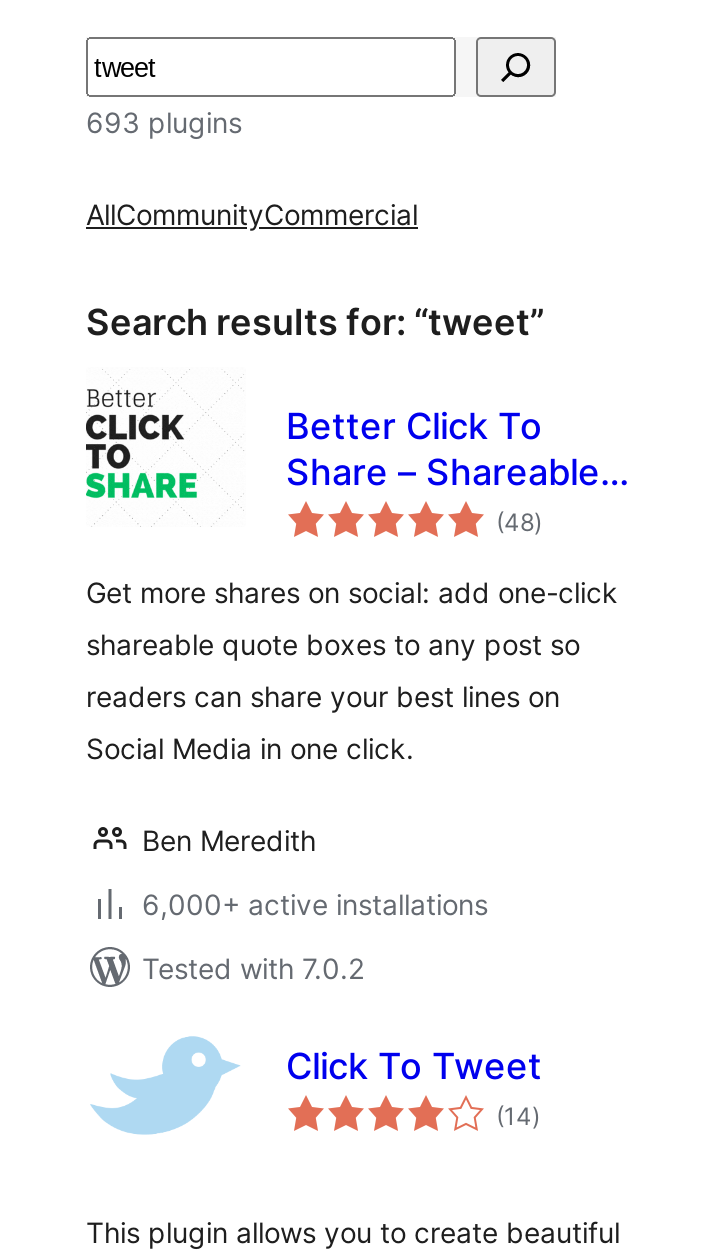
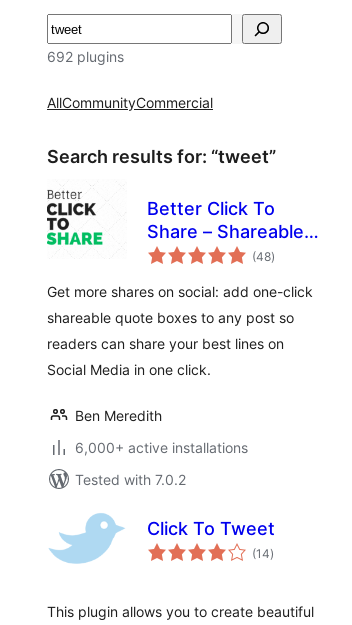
- 693 plugins
+ 692 plugins
